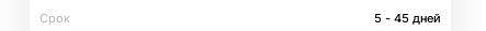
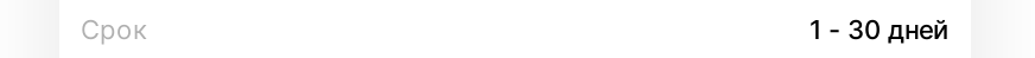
- 5 - 45 дней
+ 1 - 30 дней
